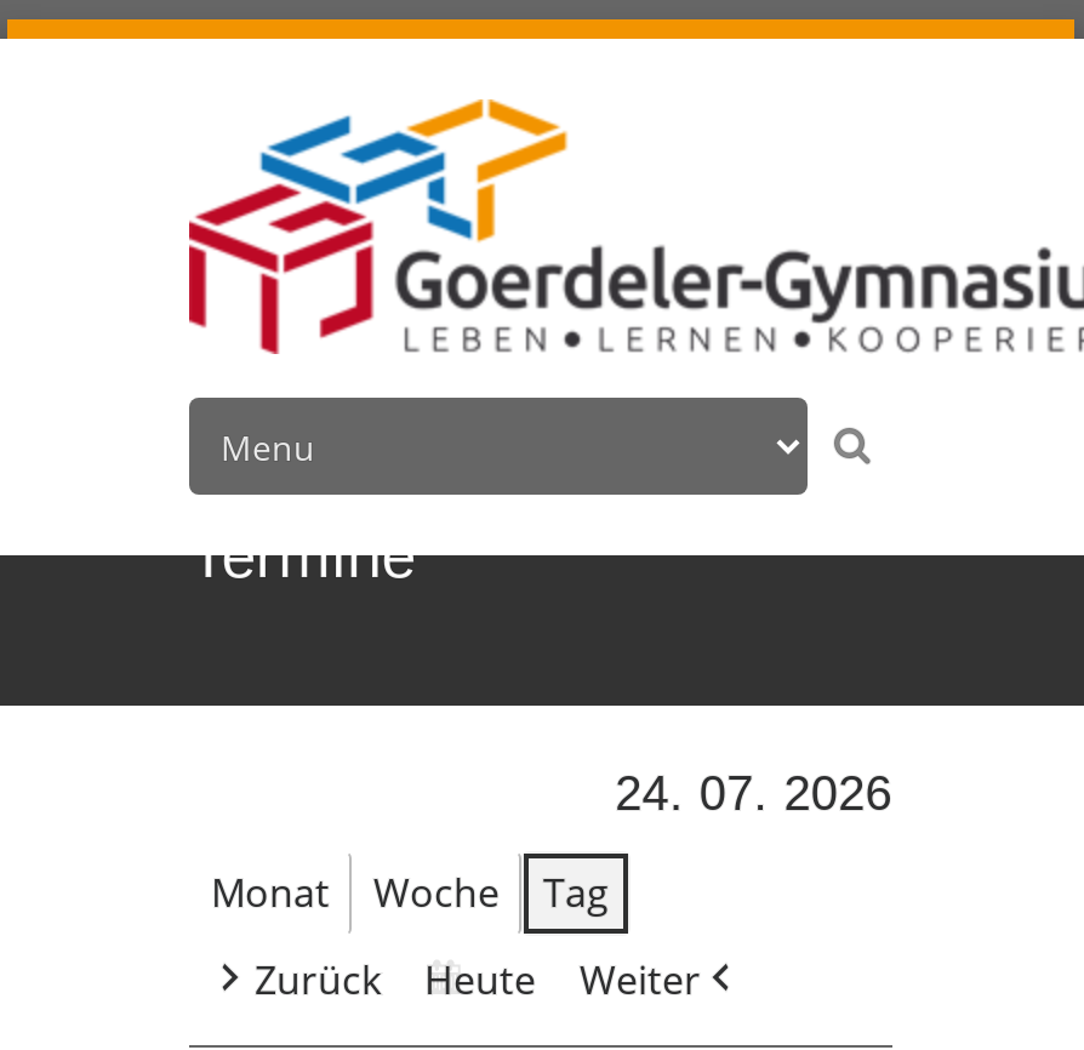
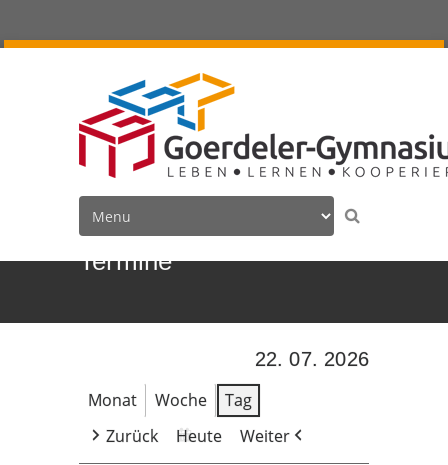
- 24. 07. 2026
+ 22. 07. 2026
